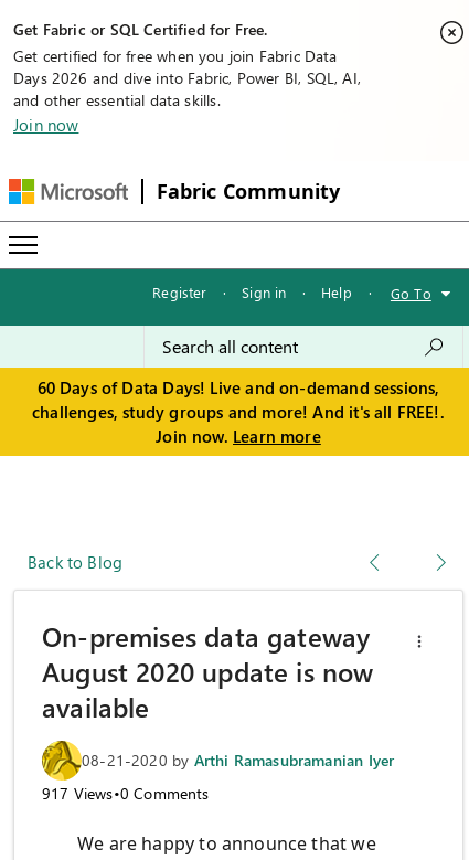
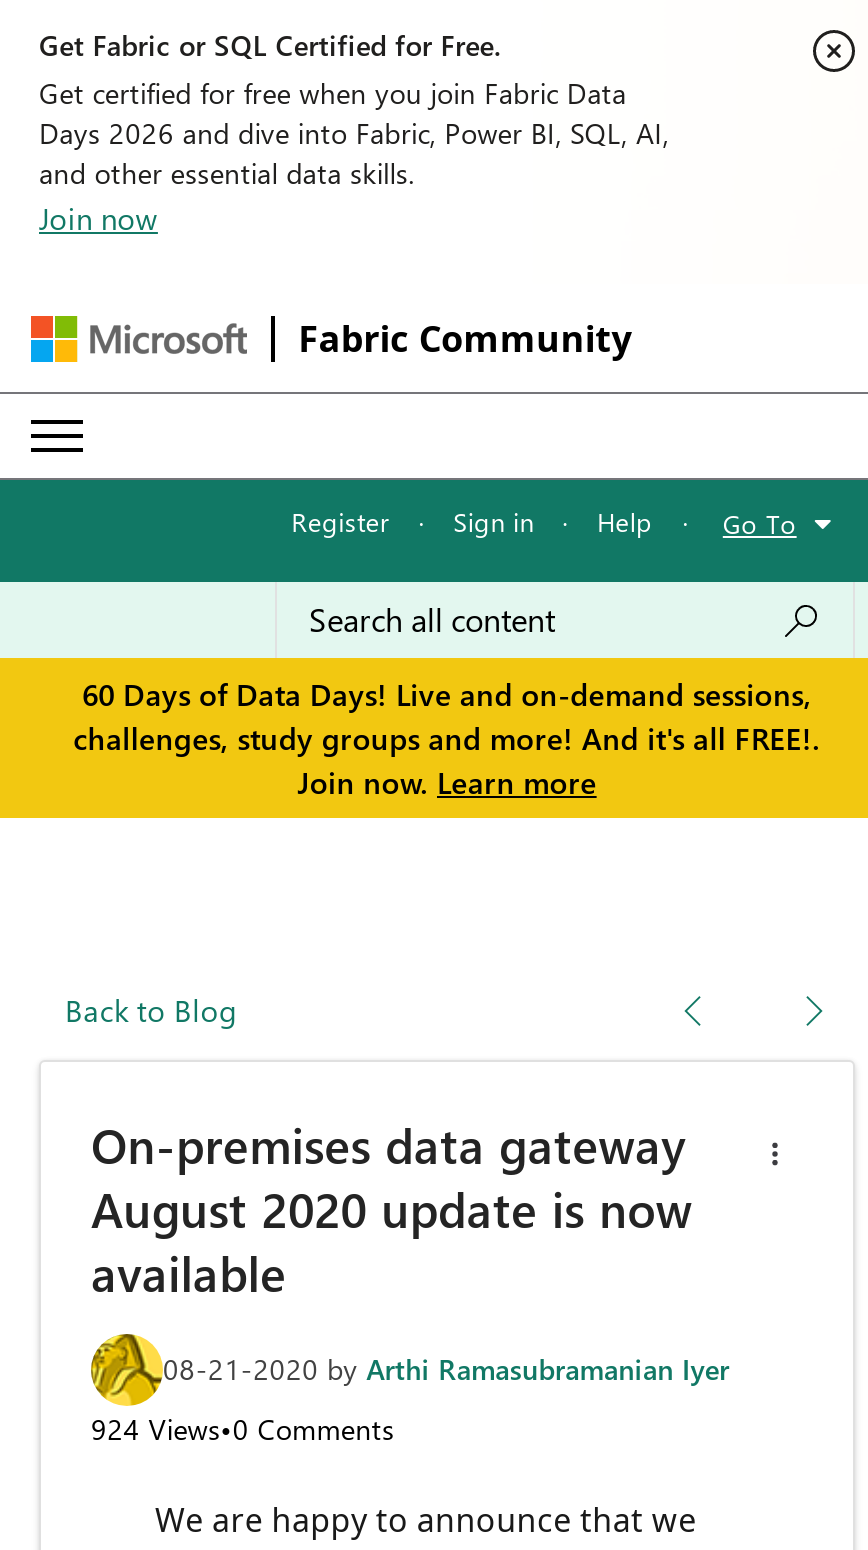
- 917 Views•0 Comments
+ 924 Views•0 Comments
